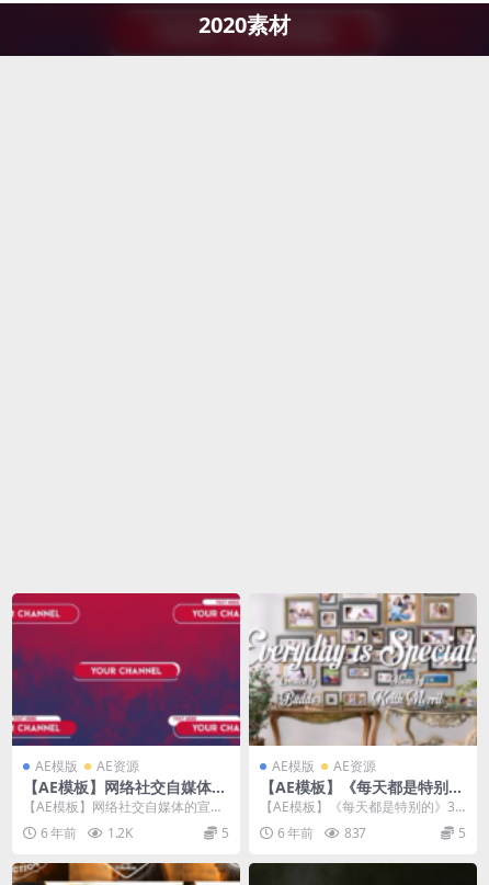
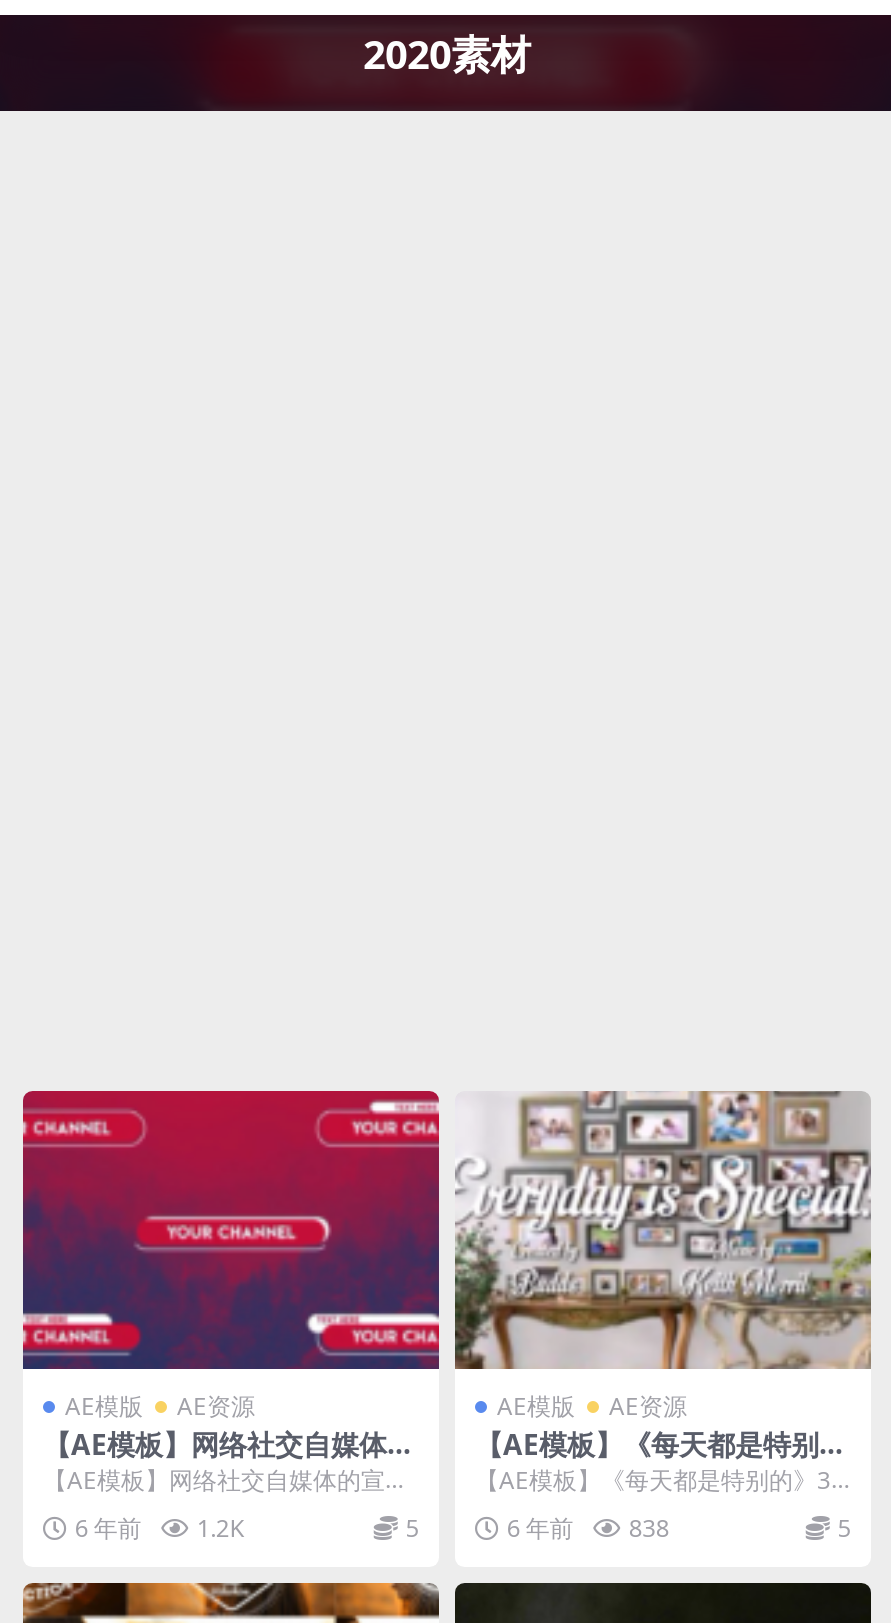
- 837
+ 838
